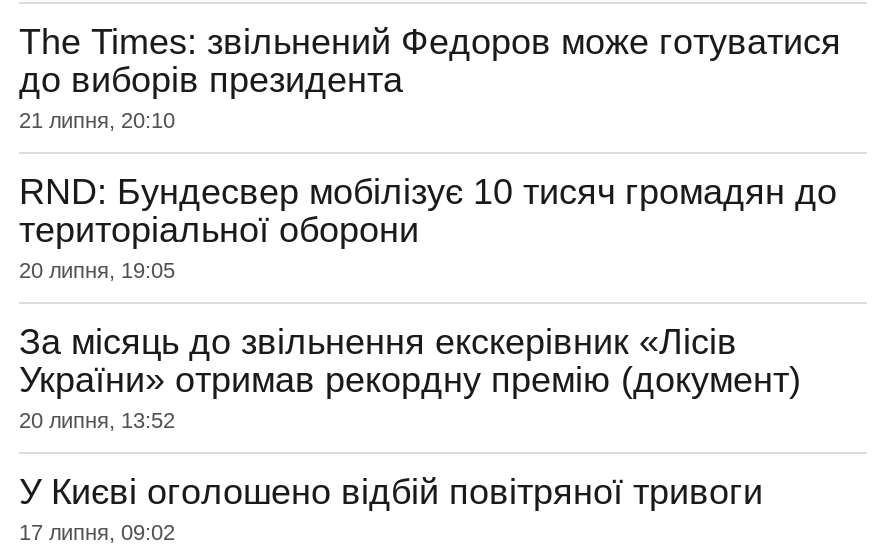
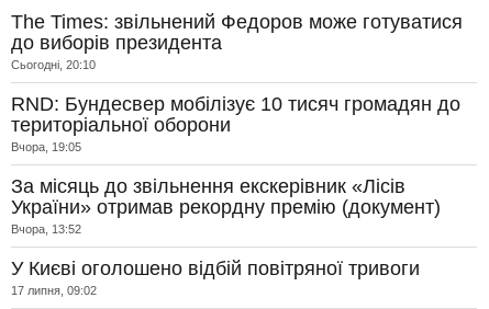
- 21 липня, 20:10
+ Сьогодні, 20:10

- 20 липня, 19:05
+ Вчора, 19:05

- 20 липня, 13:52
+ Вчора, 13:52
